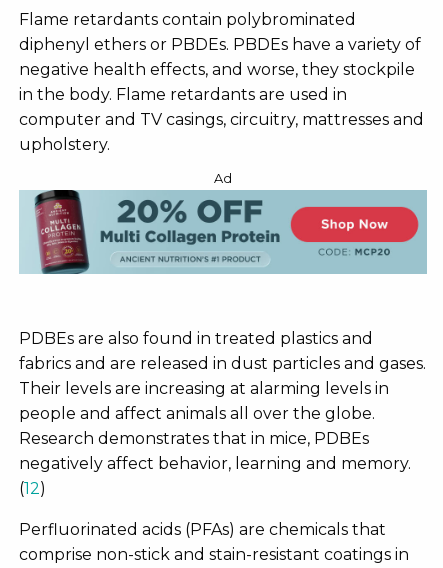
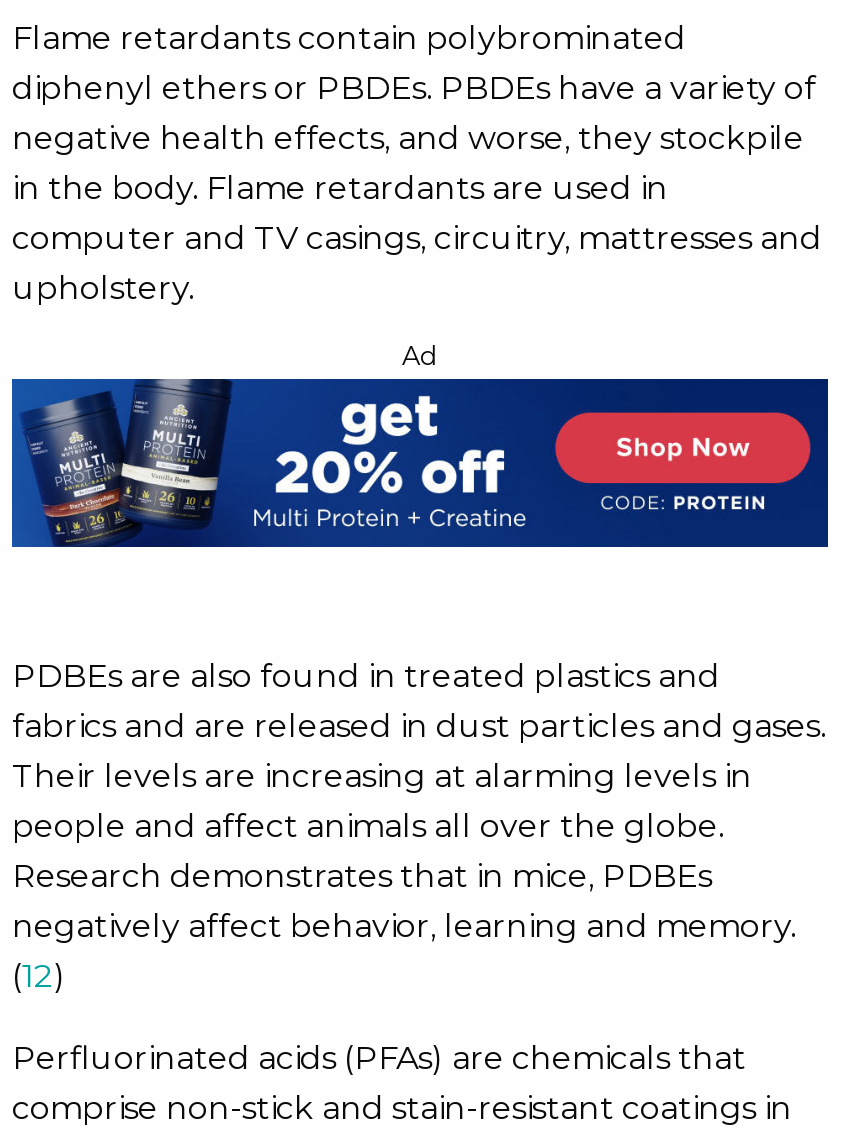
- [image]
+ [image]
